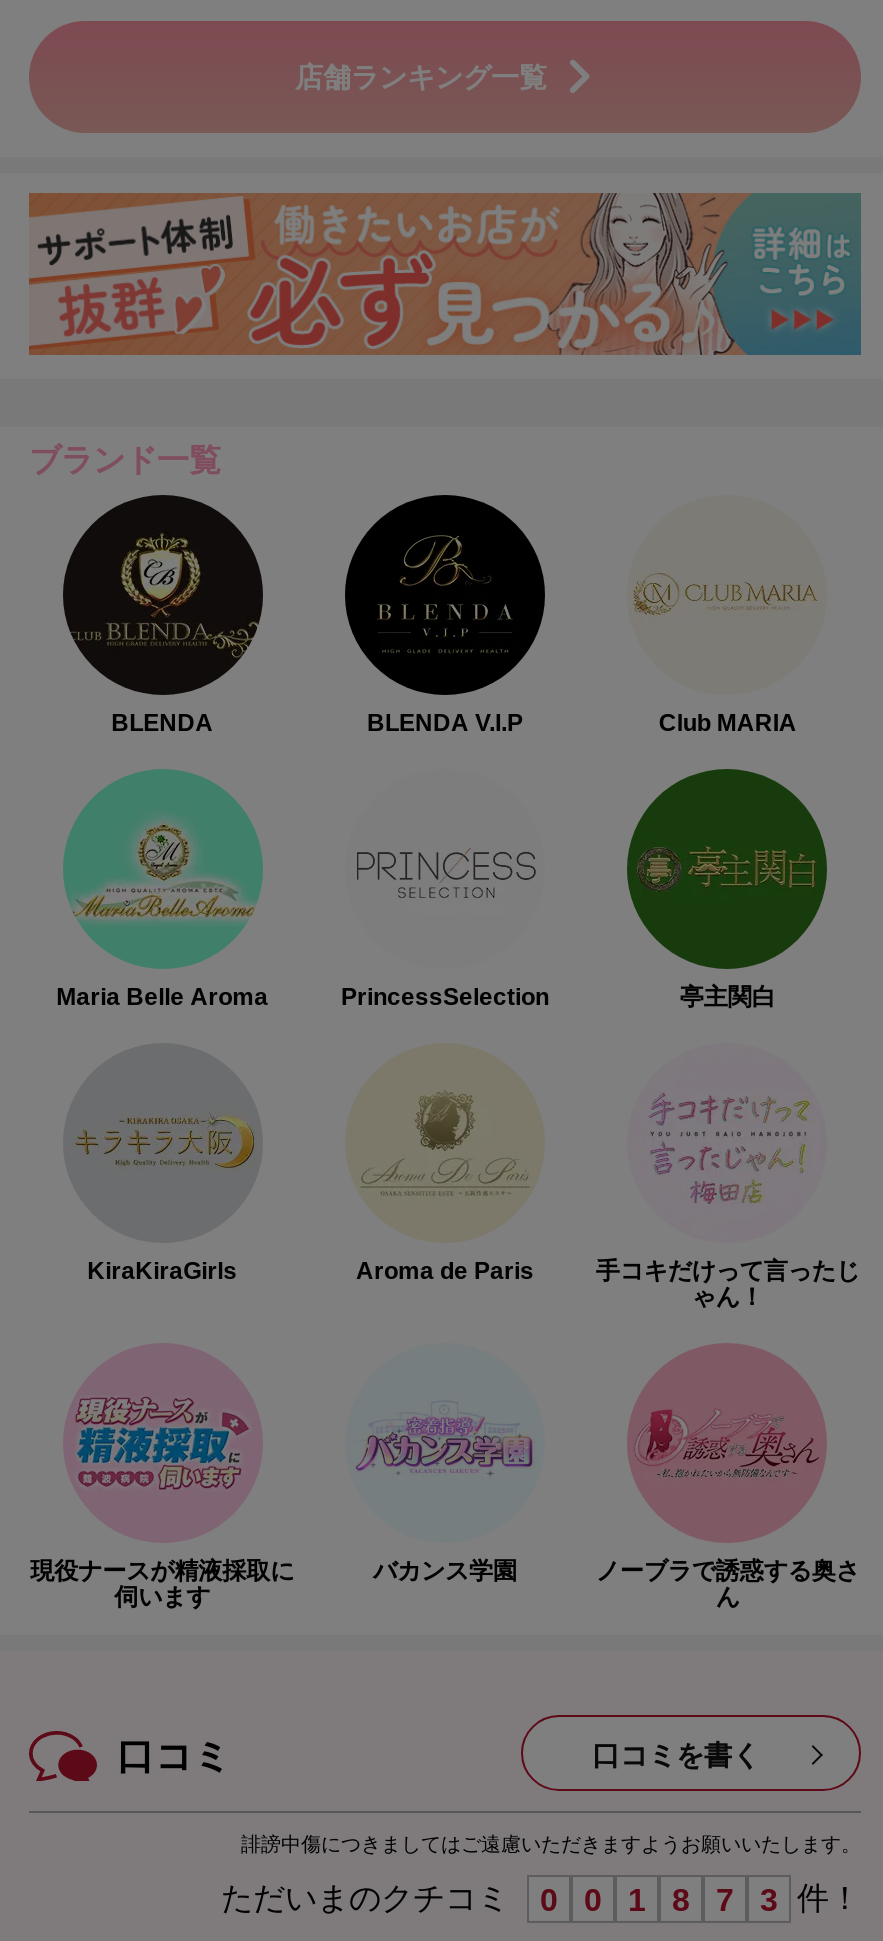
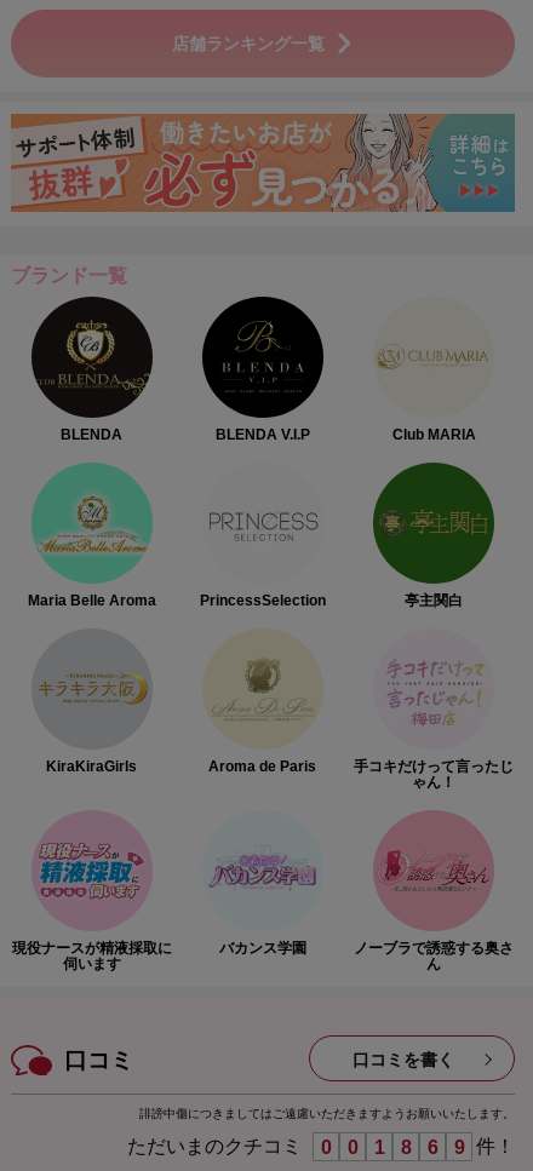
- 7
+ 6

- 3 件！
+ 9 件！
